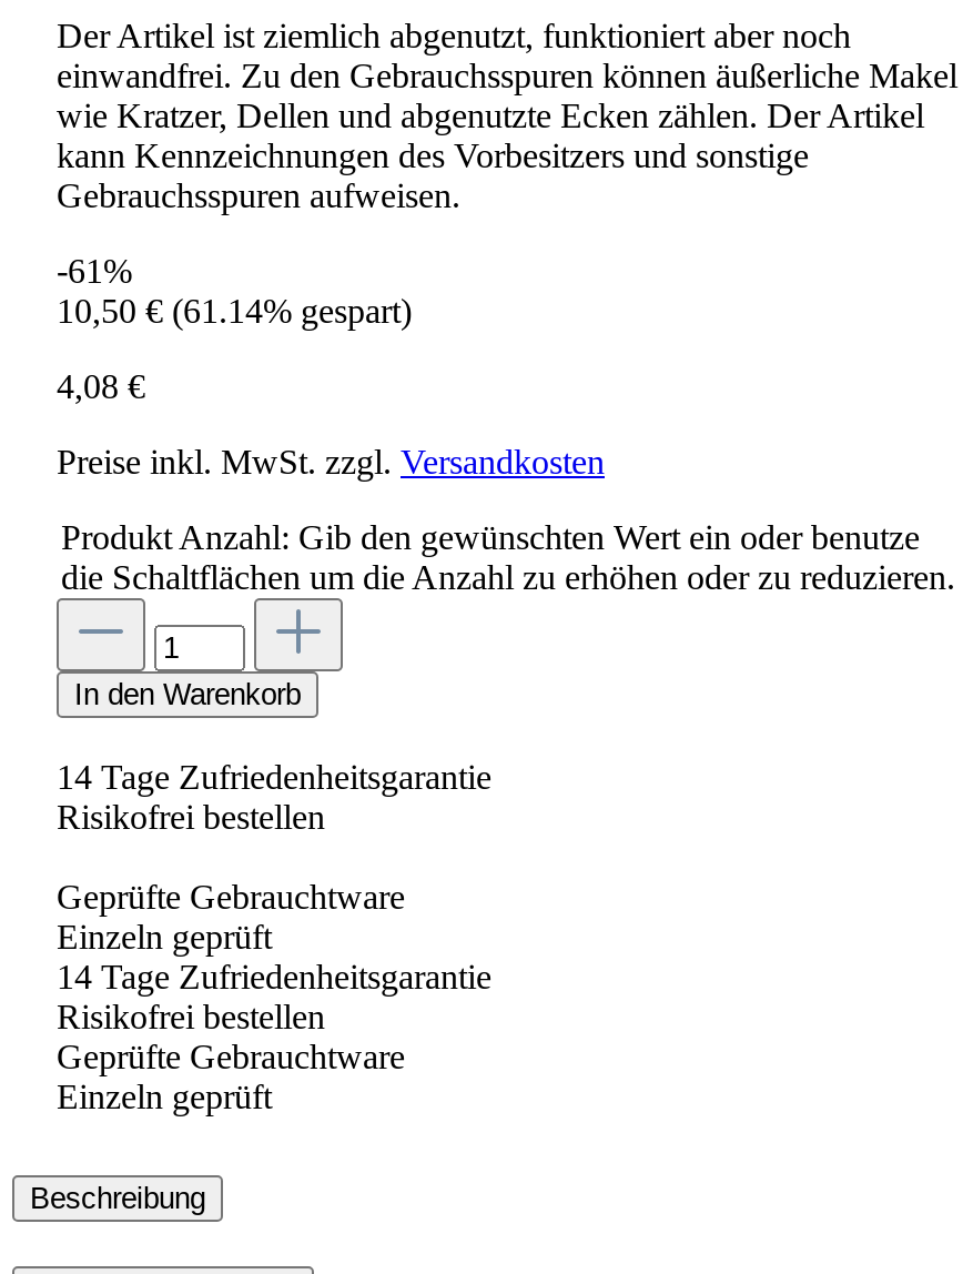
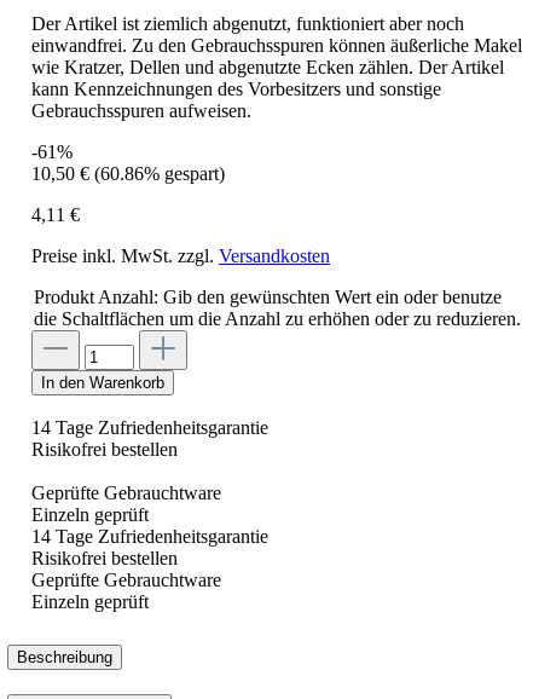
- 10,50 €(61.14% gespart)
+ 10,50 €(60.86% gespart)

- 4,08 €
+ 4,11 €
